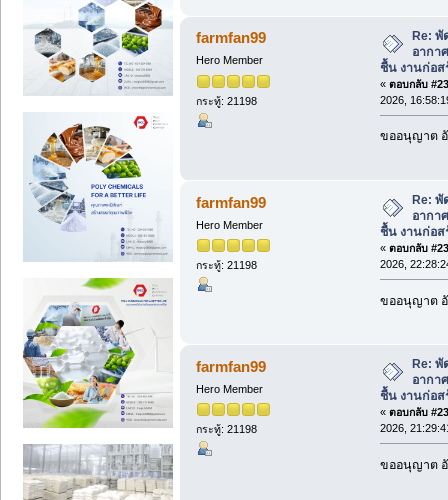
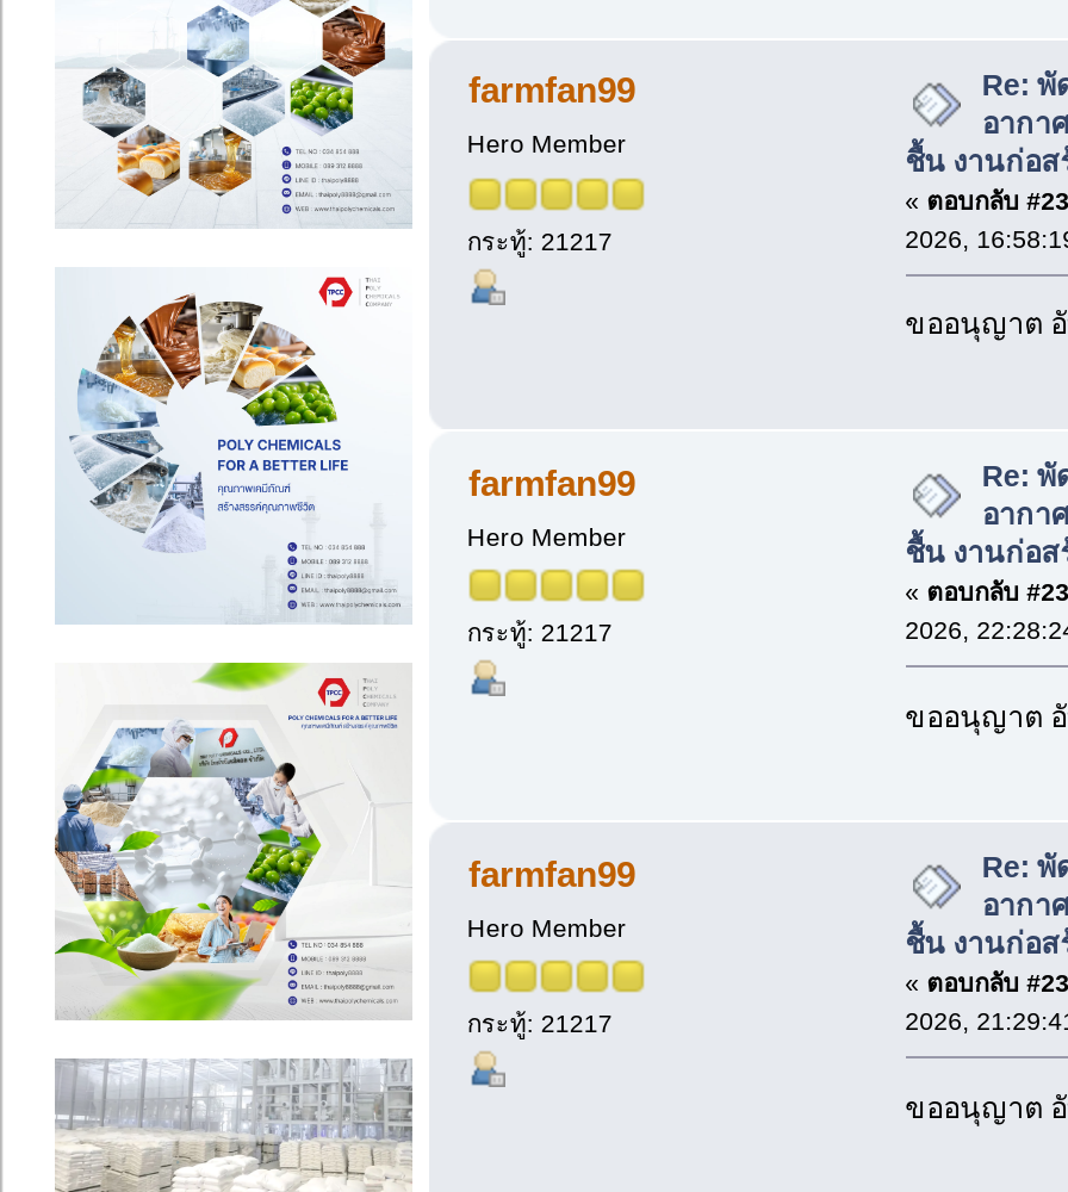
- กระทู้: 21198
+ กระทู้: 21217

- กระทู้: 21198
+ กระทู้: 21217

- กระทู้: 21198
+ กระทู้: 21217
